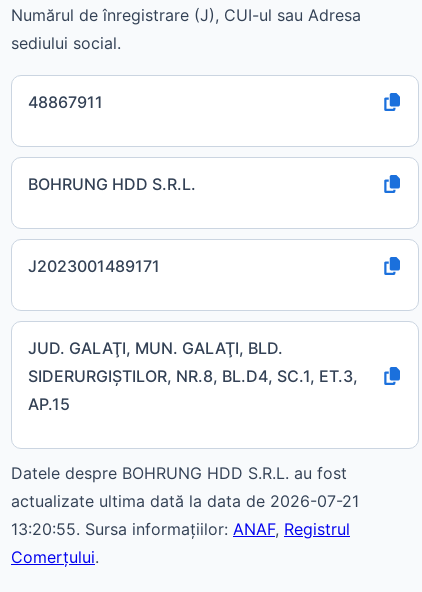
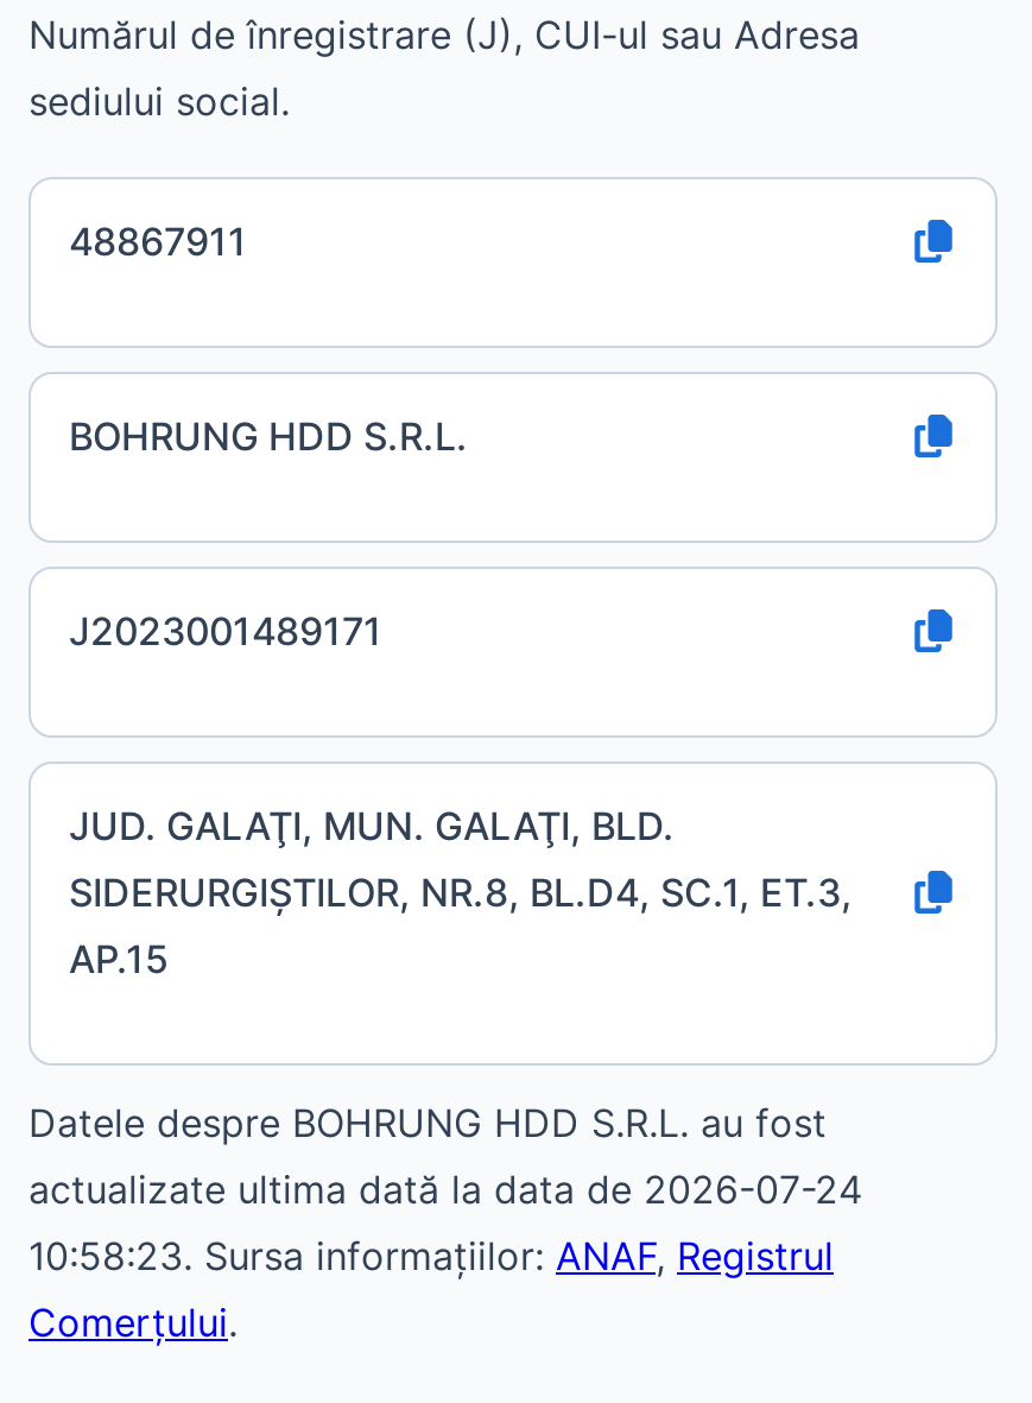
- actualizate ultima dată la data de 2026-07-21
+ actualizate ultima dată la data de 2026-07-24

- 13:20:55. Sursa informațiilor: ANAF, Registrul
+ 10:58:23. Sursa informațiilor: ANAF, Registrul
